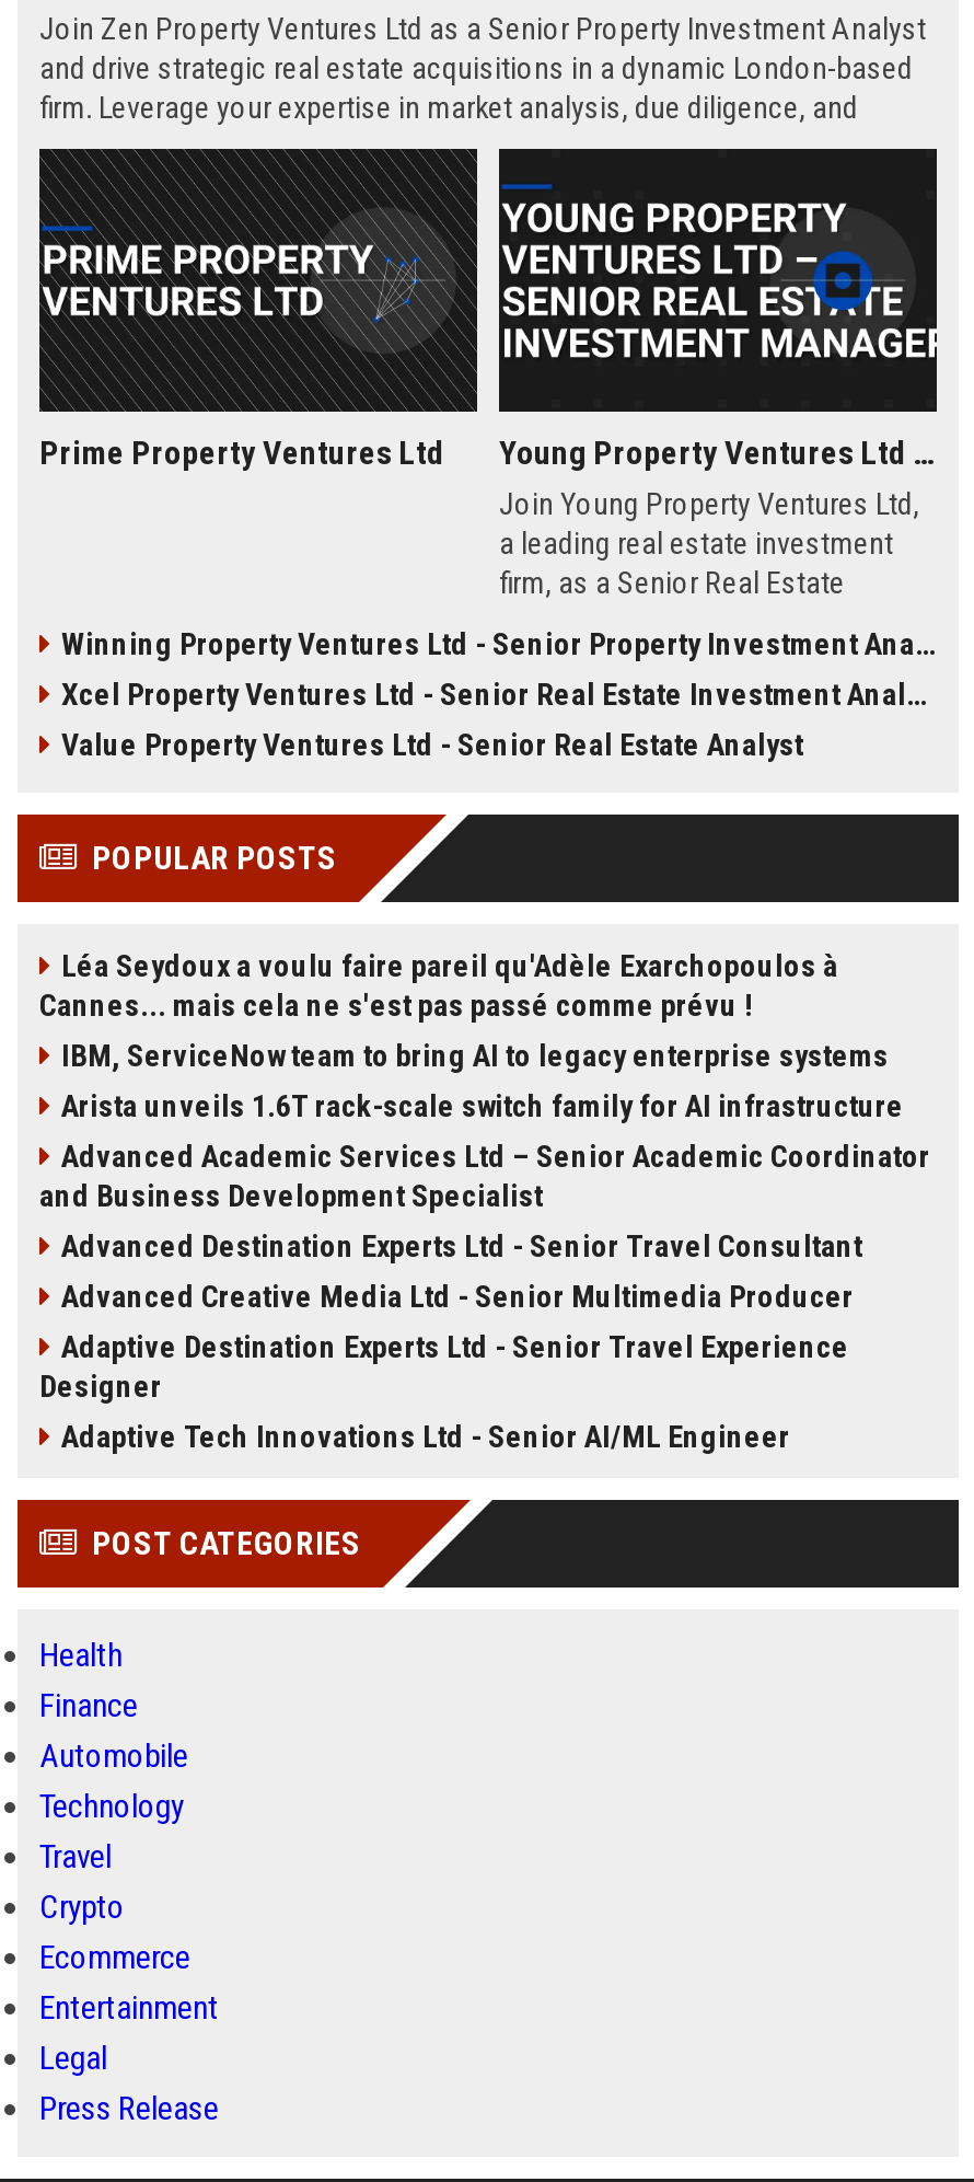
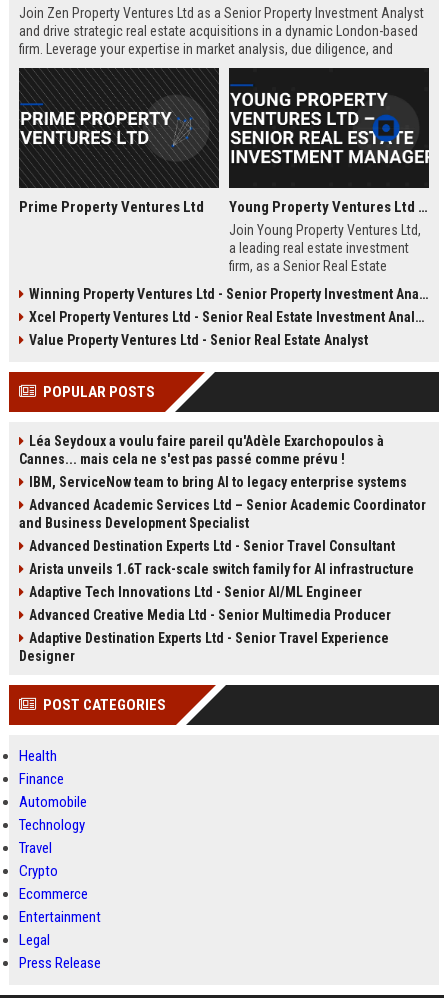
moved down: Arista unveils 1.6T rack-scale switch family for AI infrastructure

moved up: Advanced Academic Services Ltd – Senior Academic Coordinator | and Business Development Specialist | Advanced Destination Experts Ltd - Senior Travel Consultant

moved down: Advanced Creative Media Ltd - Senior Multimedia Producer | Adaptive Destination Experts Ltd - Senior Travel Experience | Designer

moved up: Adaptive Tech Innovations Ltd - Senior AI/ML Engineer
